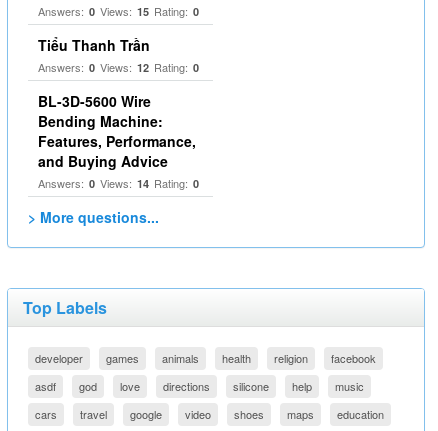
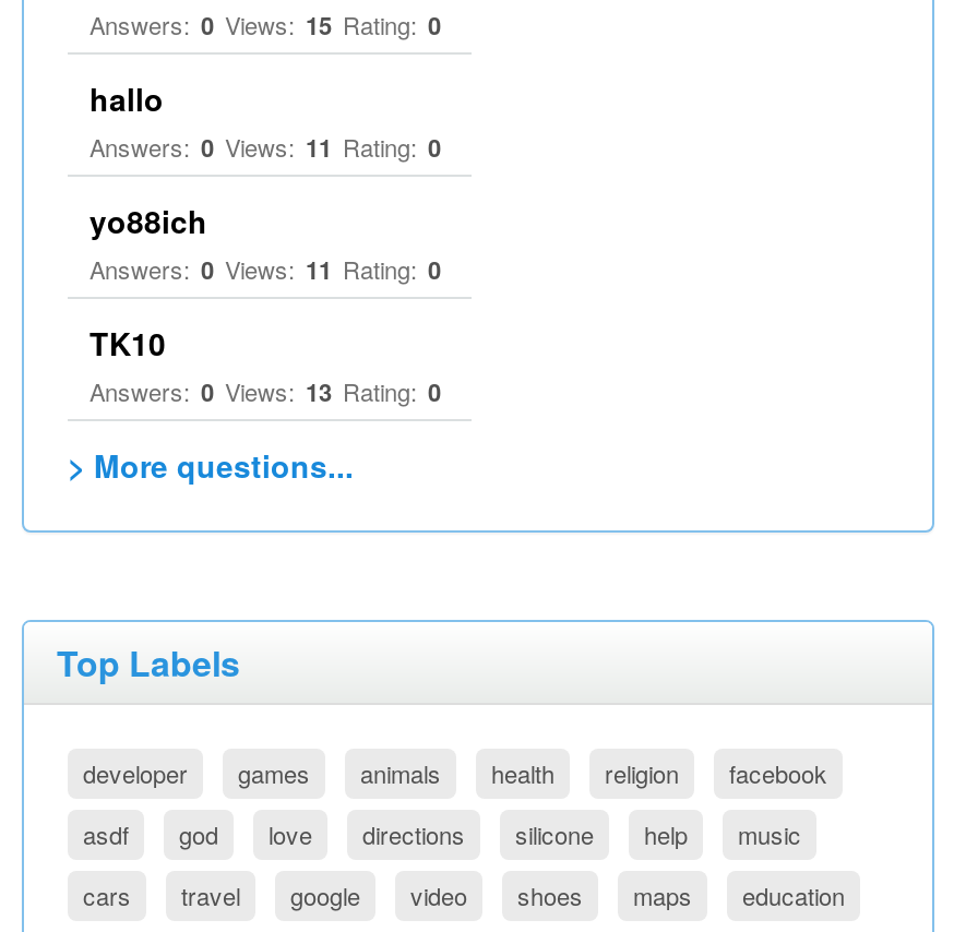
- Tiểu Thanh Trần
- Answers: 0 Views: 12 Rating: 0
- BL-3D-5600 Wire
- Bending Machine:
- Features, Performance,
- and Buying Advice
- Answers: 0 Views: 14 Rating: 0
+ hallo
+ Answers: 0 Views: 11 Rating: 0
+ yo88ich
+ Answers: 0 Views: 11 Rating: 0
+ TK10
+ Answers: 0 Views: 13 Rating: 0
